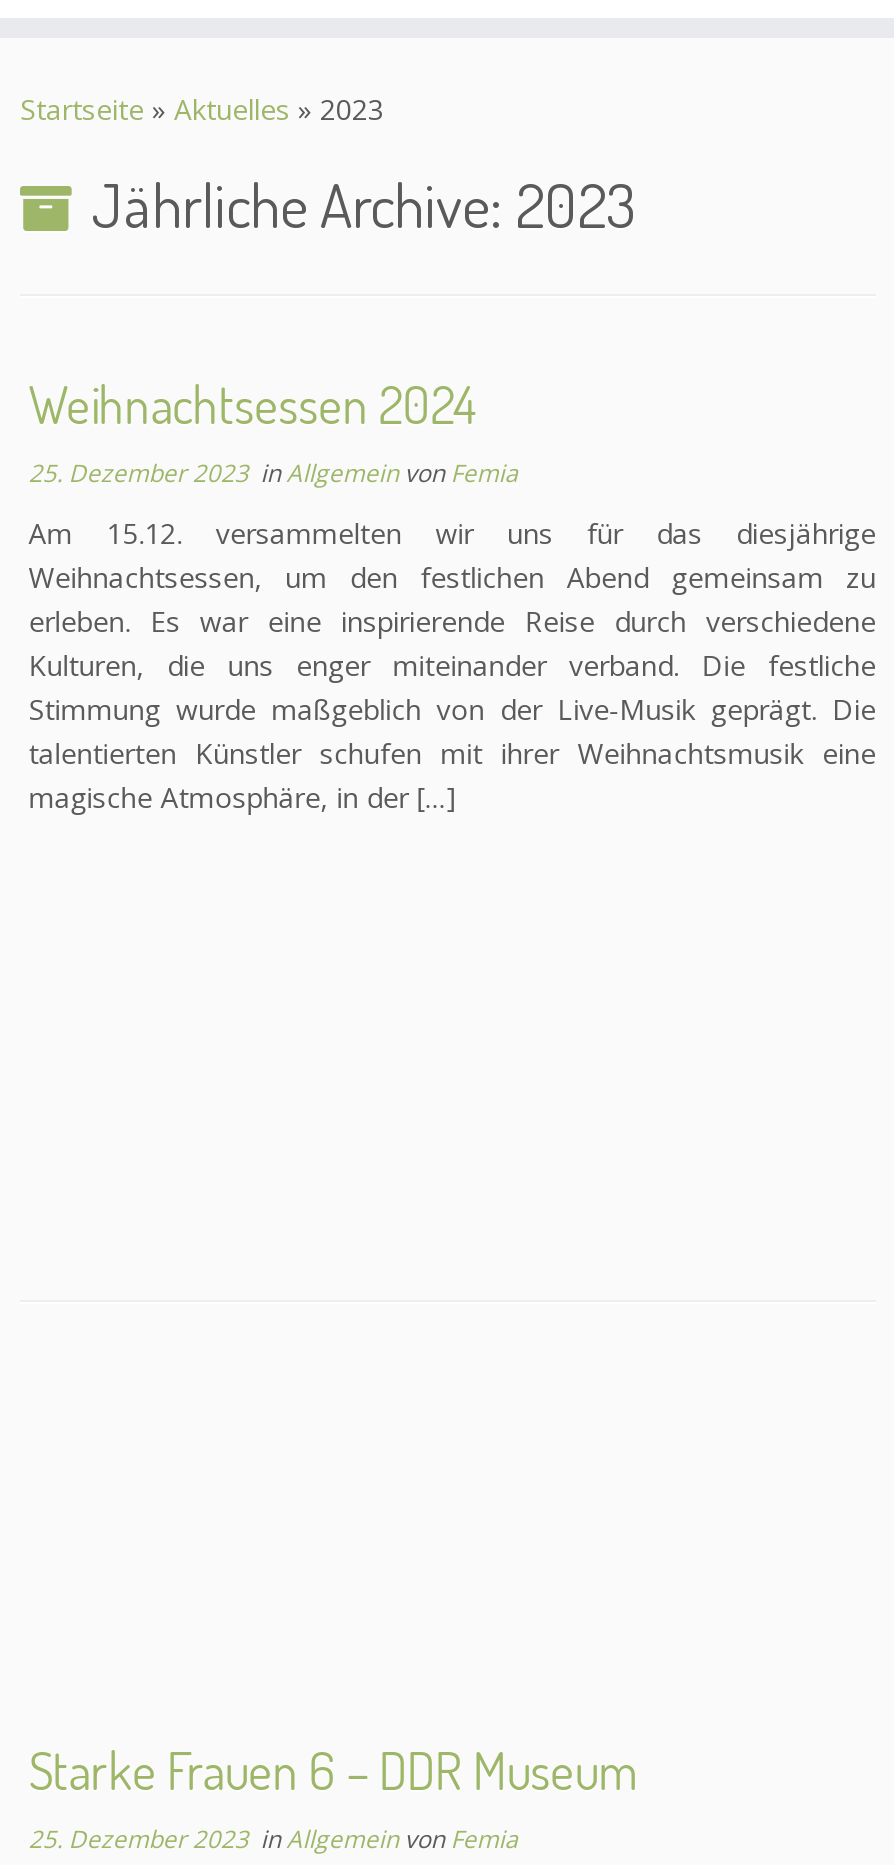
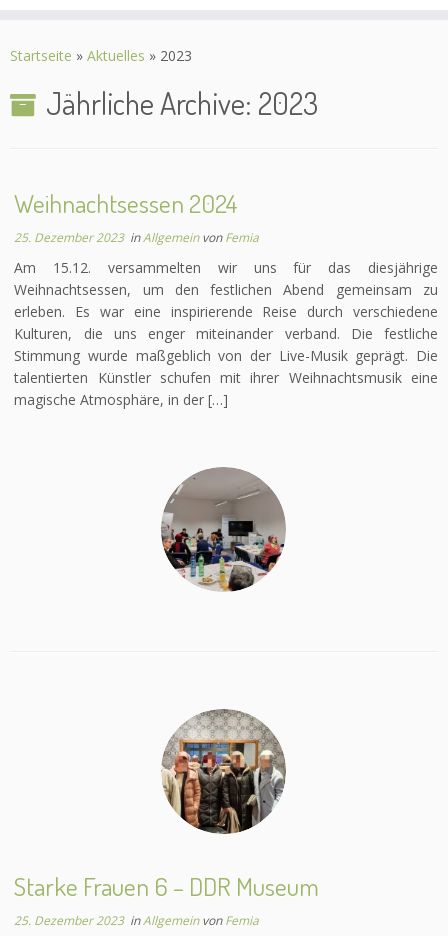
+ [image]

+ [image]
